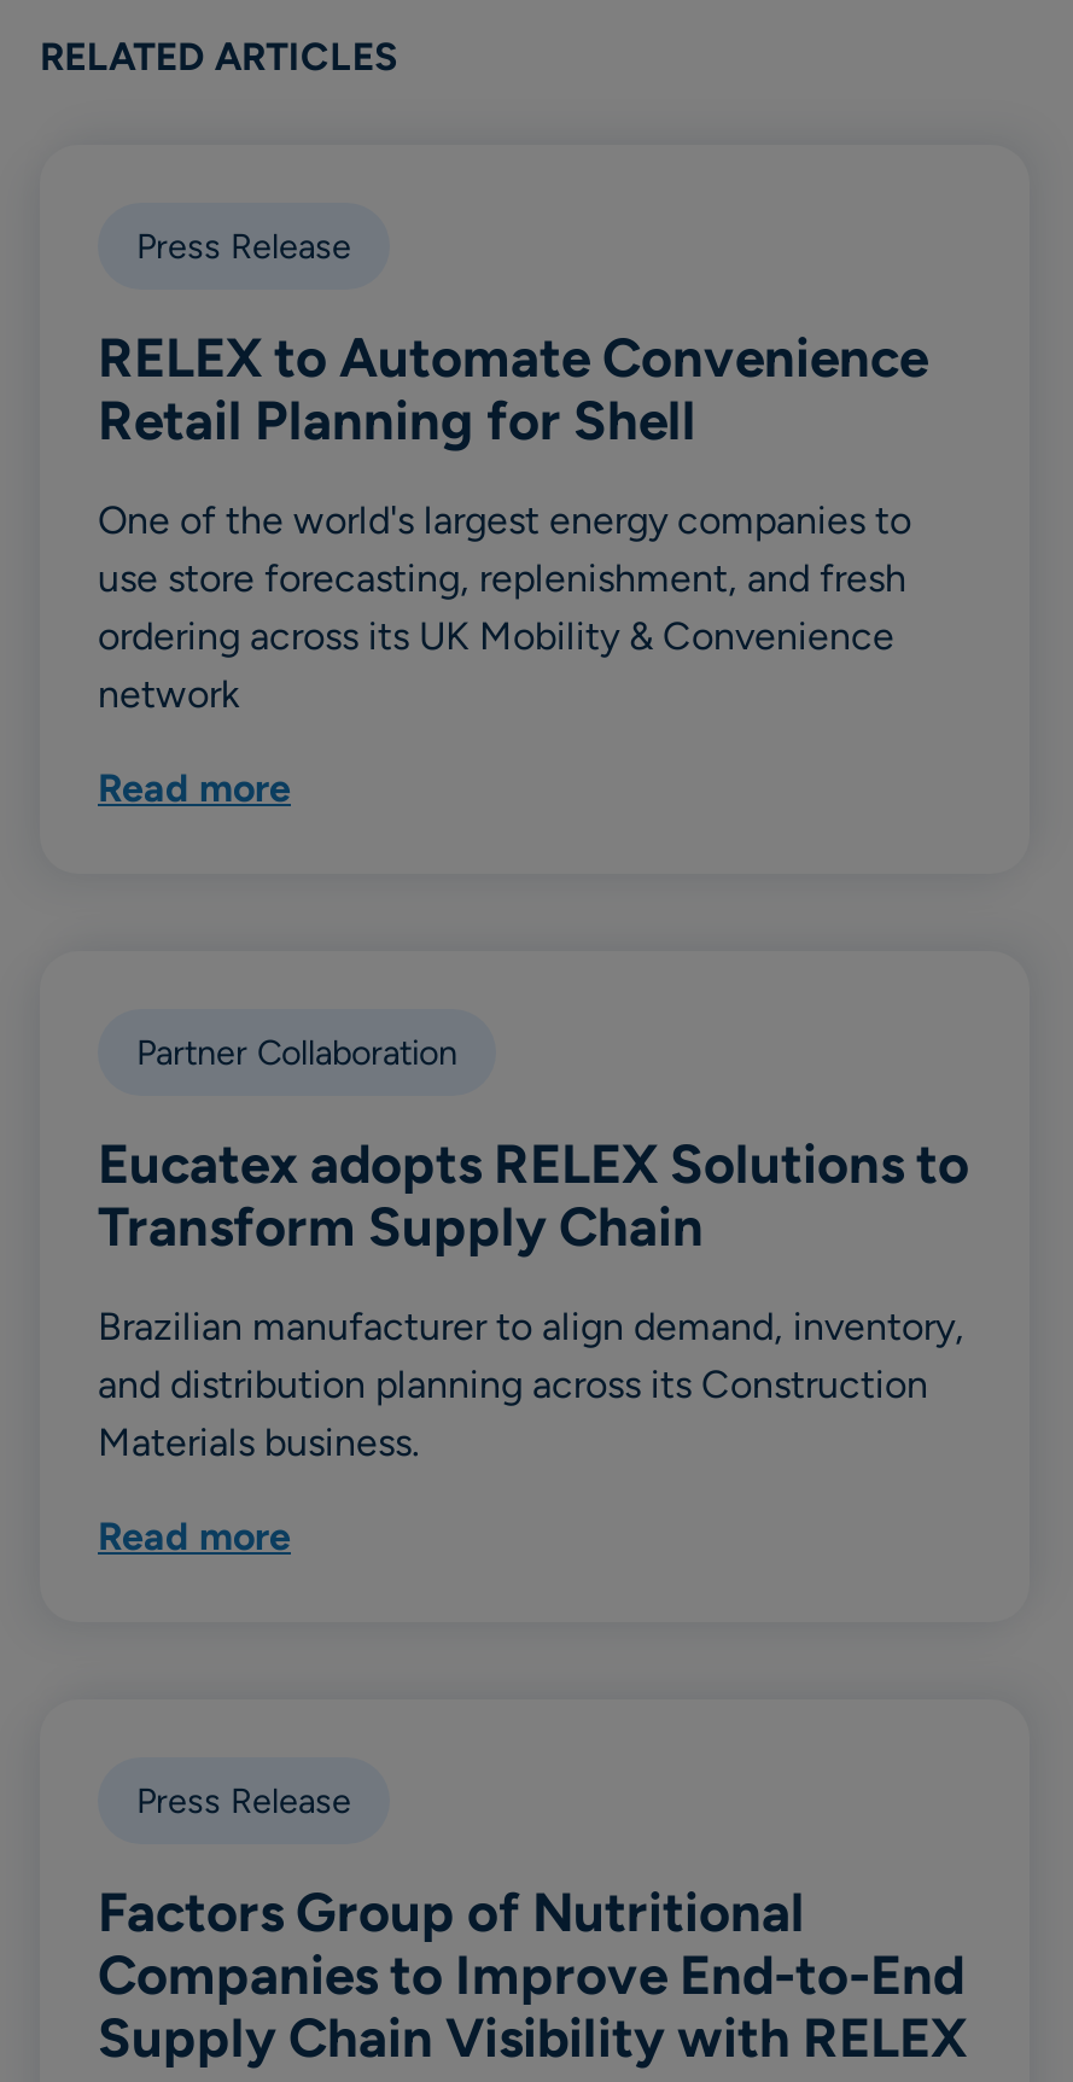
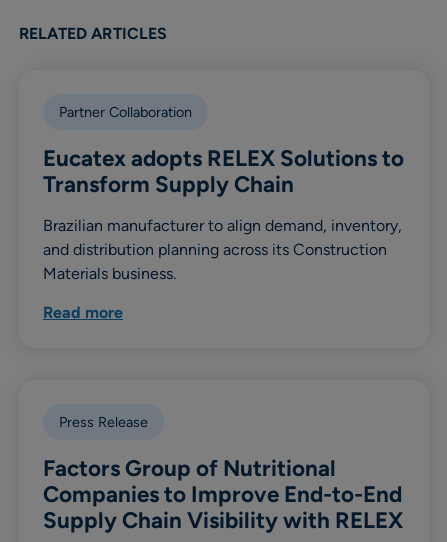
- Press Release
- RELEX to Automate Convenience
- Retail Planning for Shell
- One of the world's largest energy companies to
- use store forecasting, replenishment, and fresh
- ordering across its UK Mobility & Convenience
- network
- Read more
